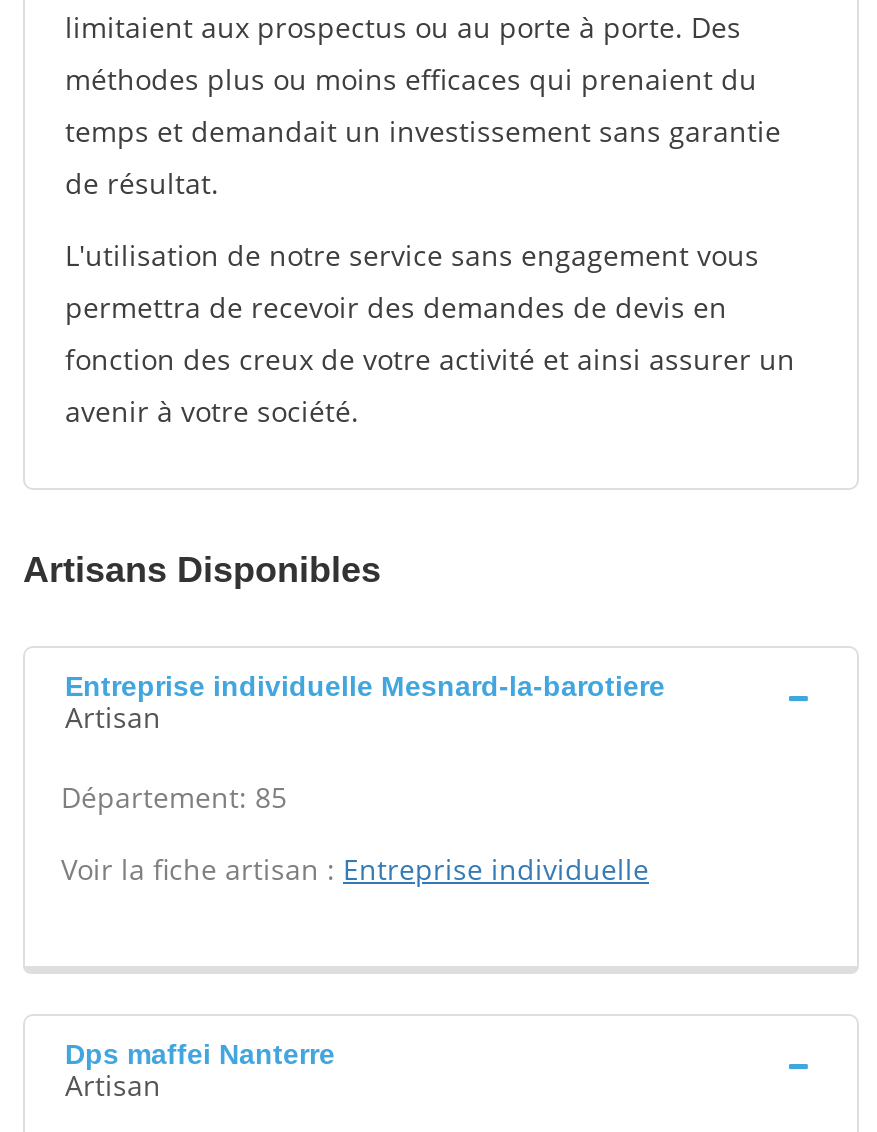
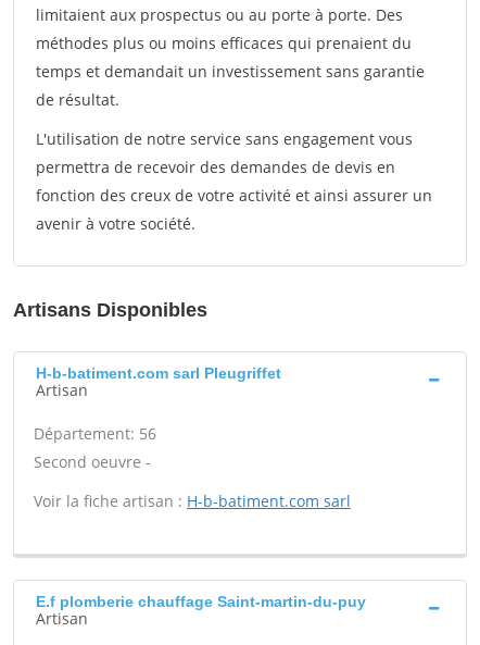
- Entreprise individuelle Mesnard-la-barotiere
+ H-b-batiment.com sarl Pleugriffet

- Département: 85
+ Département: 56
+ Second oeuvre -

- Voir la fiche artisan : Entreprise individuelle
+ Voir la fiche artisan : H-b-batiment.com sarl

- Dps maffei Nanterre
+ E.f plomberie chauffage Saint-martin-du-puy
